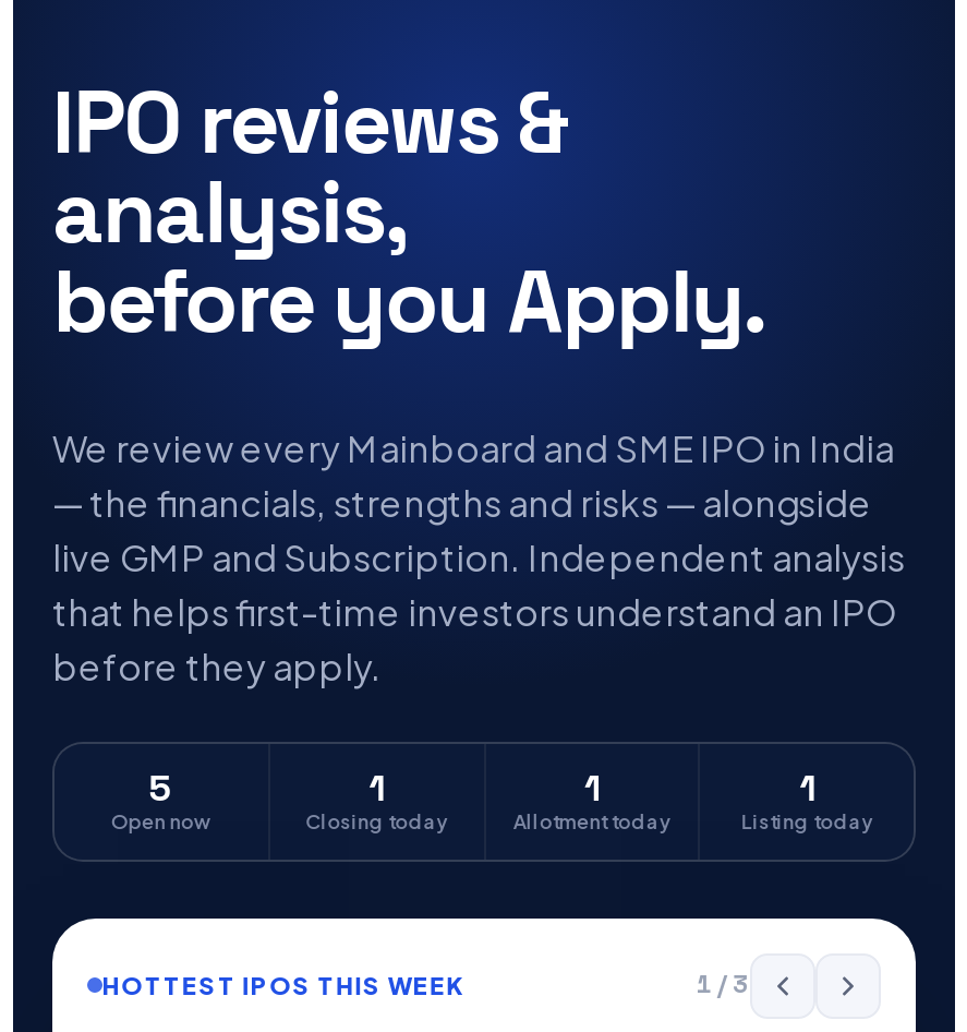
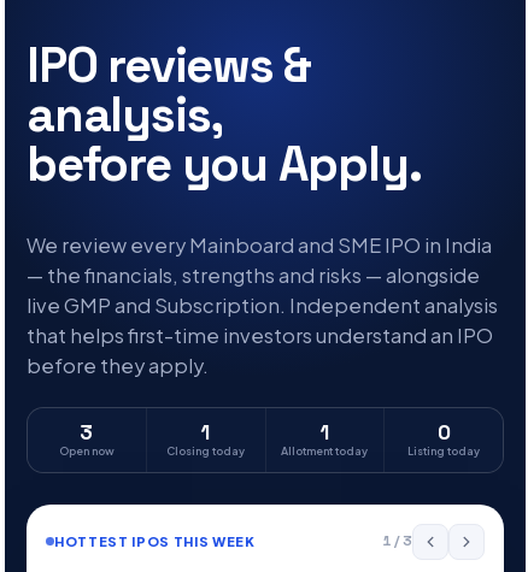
- 5
+ 3

- 1
+ 0
